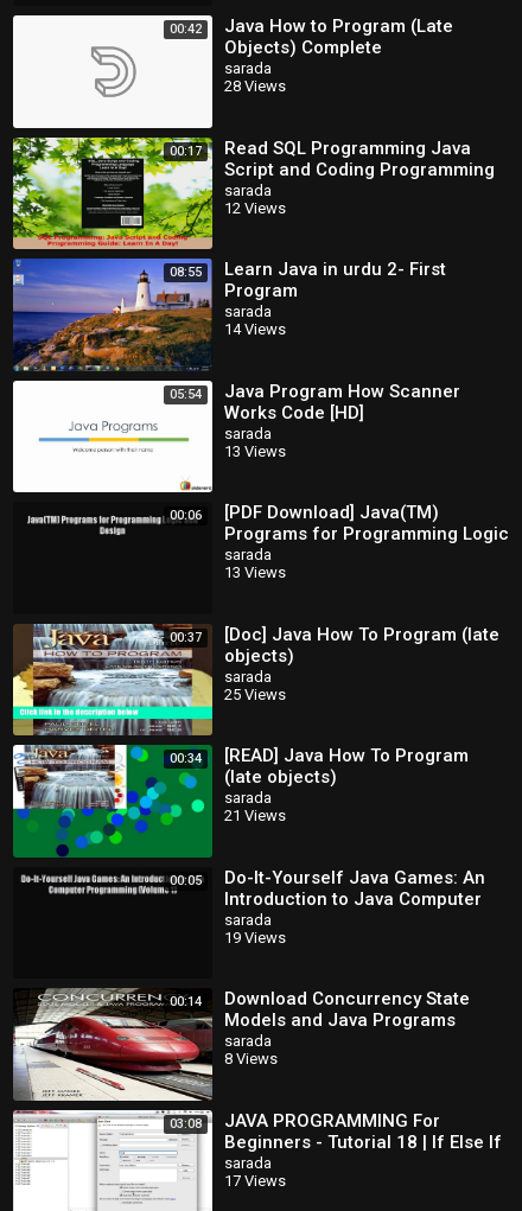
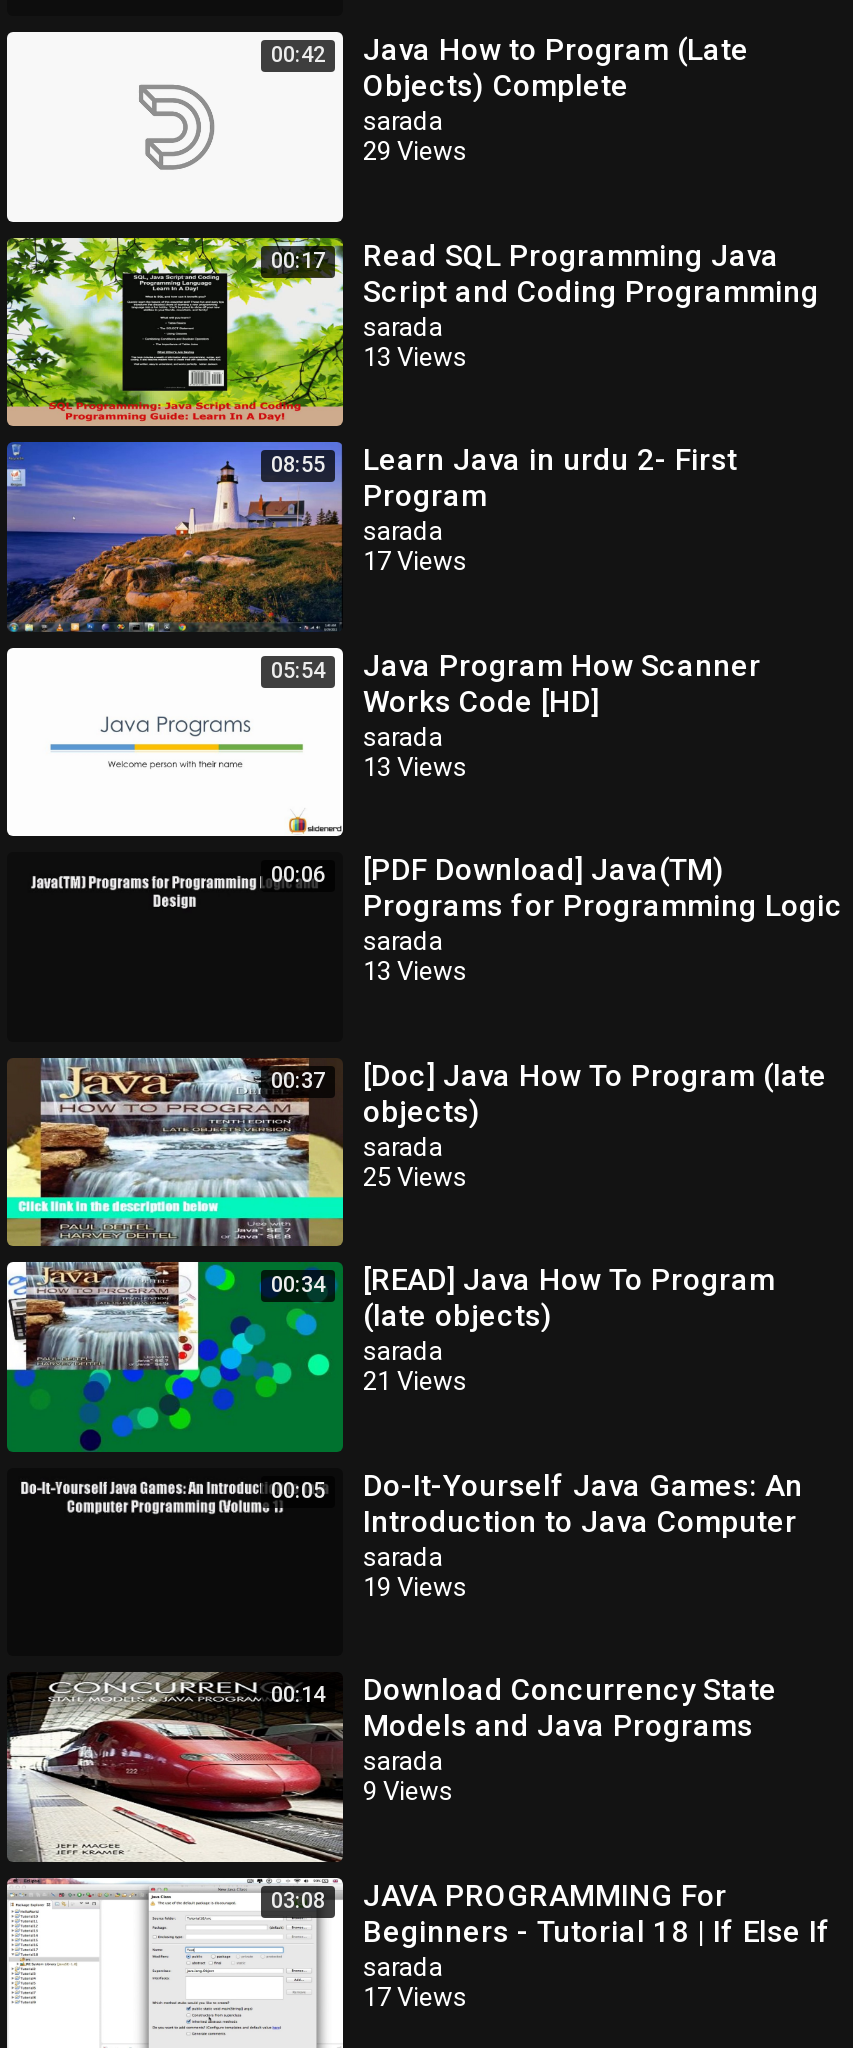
- 28 Views
+ 29 Views

- 12 Views
+ 13 Views

- 14 Views
+ 17 Views

- 8 Views
+ 9 Views
